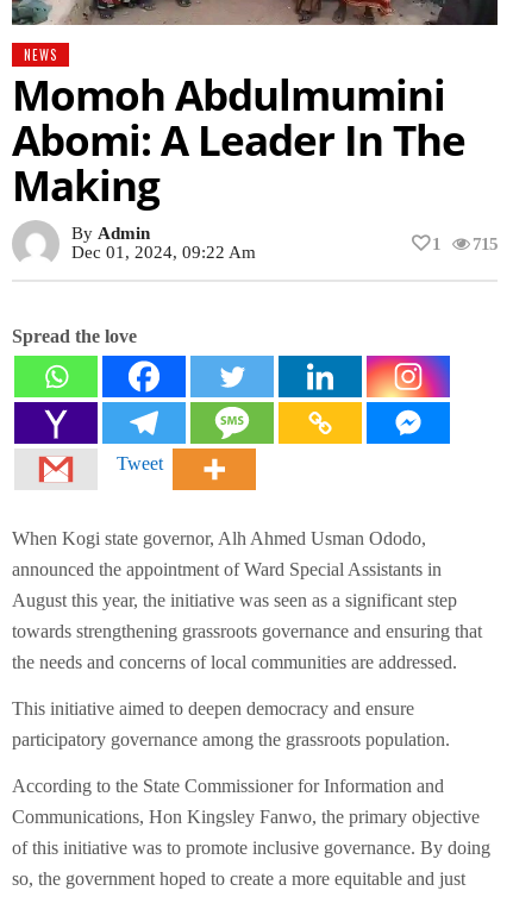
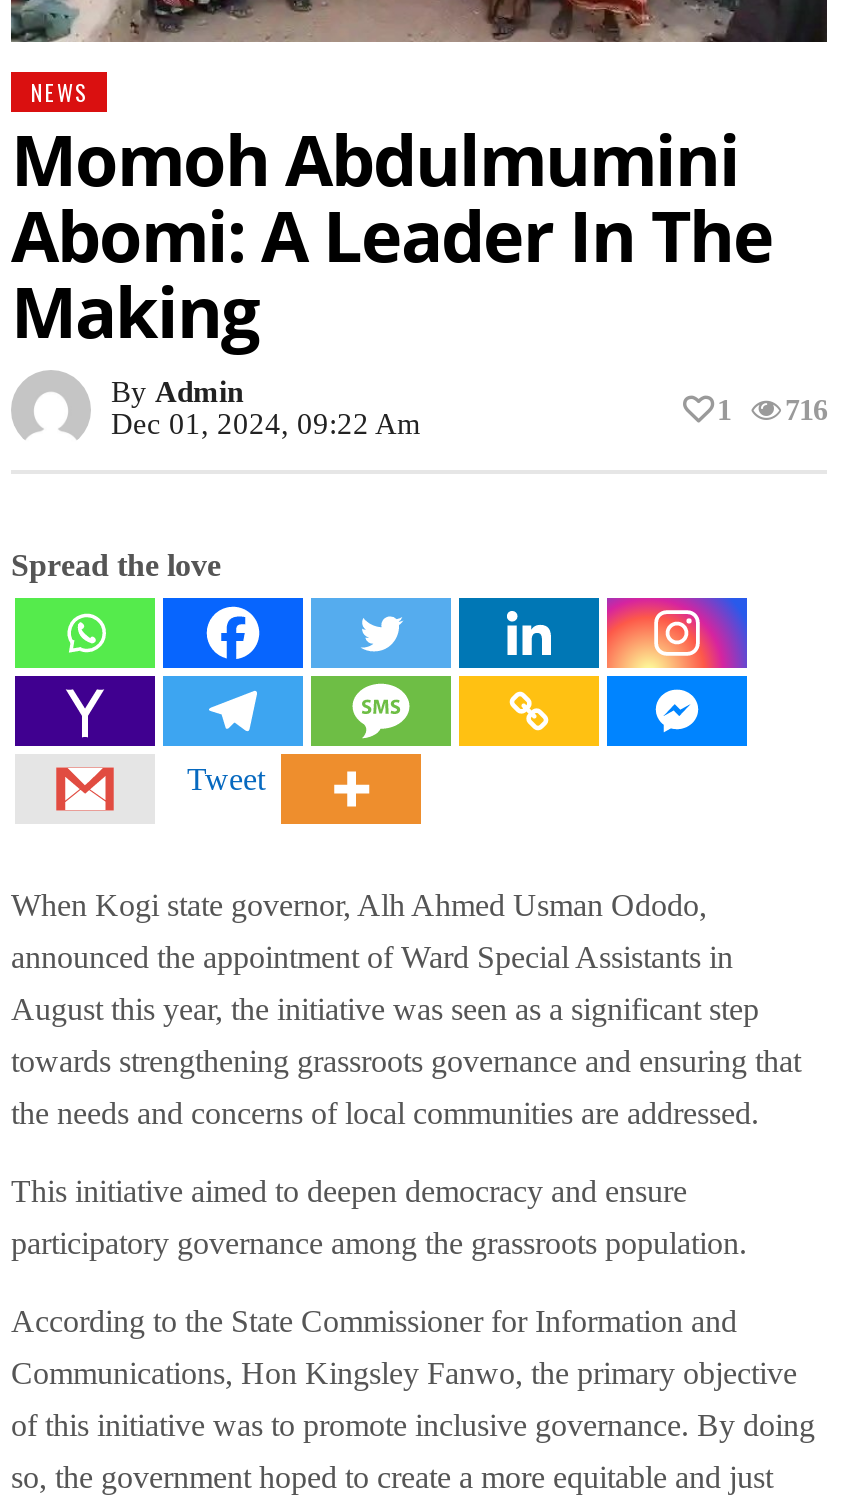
- 1 715
+ 1 716
